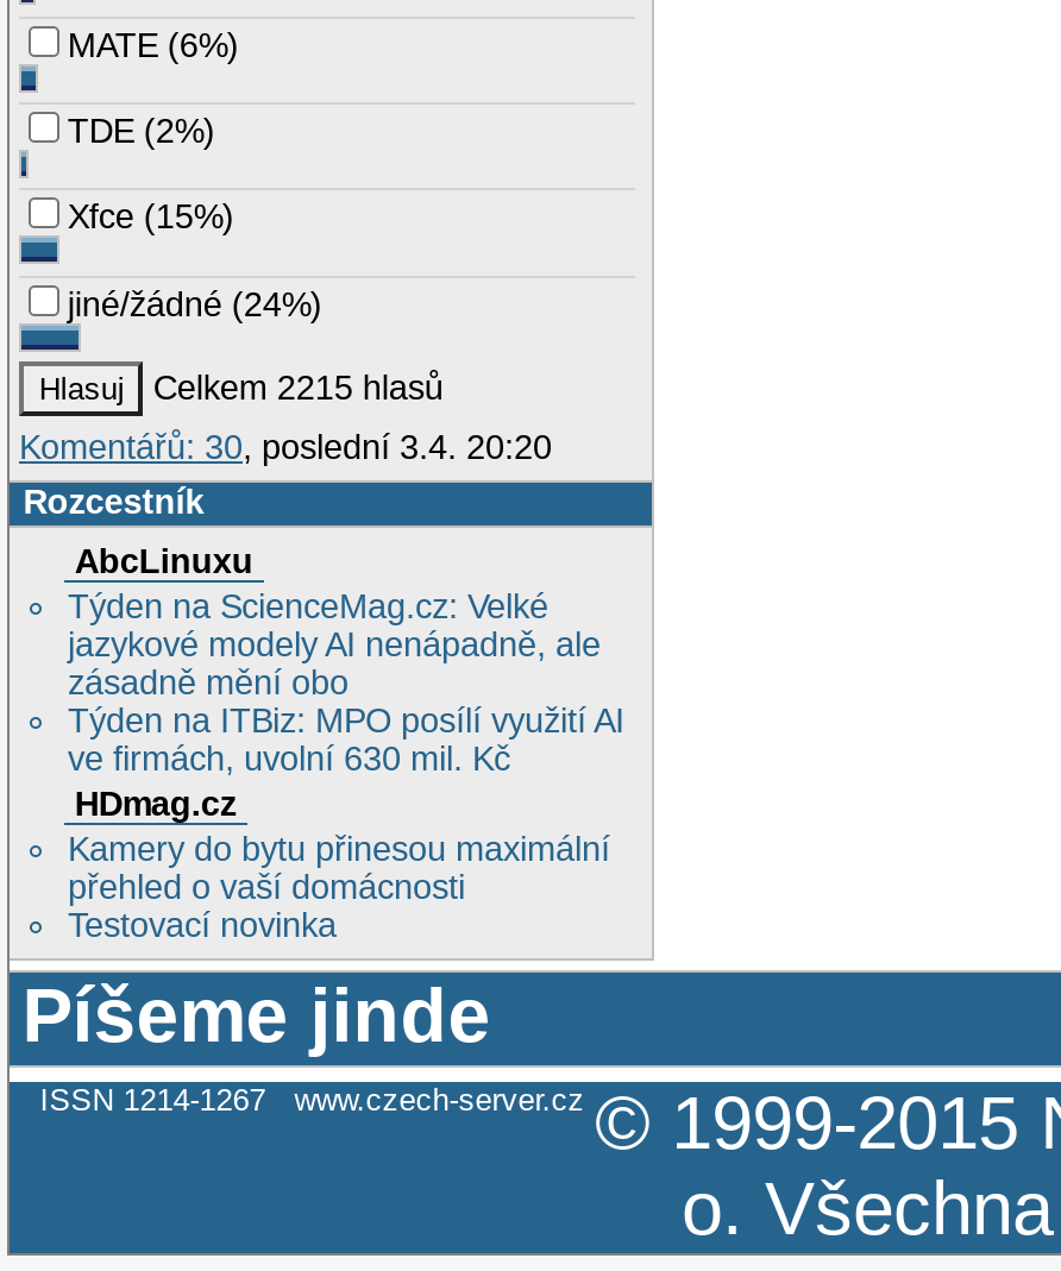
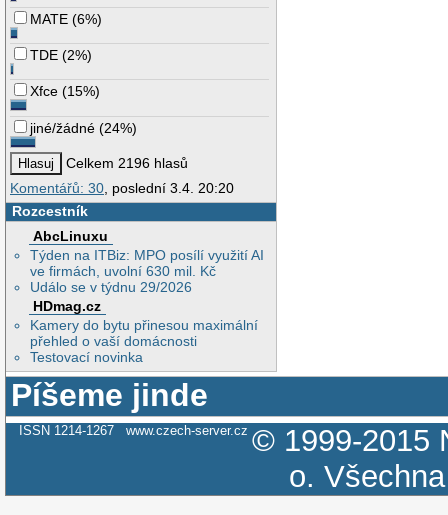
- Celkem 2215 hlasů
+ Celkem 2196 hlasů

- Týden na ScienceMag.cz: Velké
- jazykové modely AI nenápadně, ale
- zásadně mění obo

moved up: Týden na ITBiz: MPO posílí využití AI | ve firmách, uvolní 630 mil. Kč

+ Událo se v týdnu 29/2026
